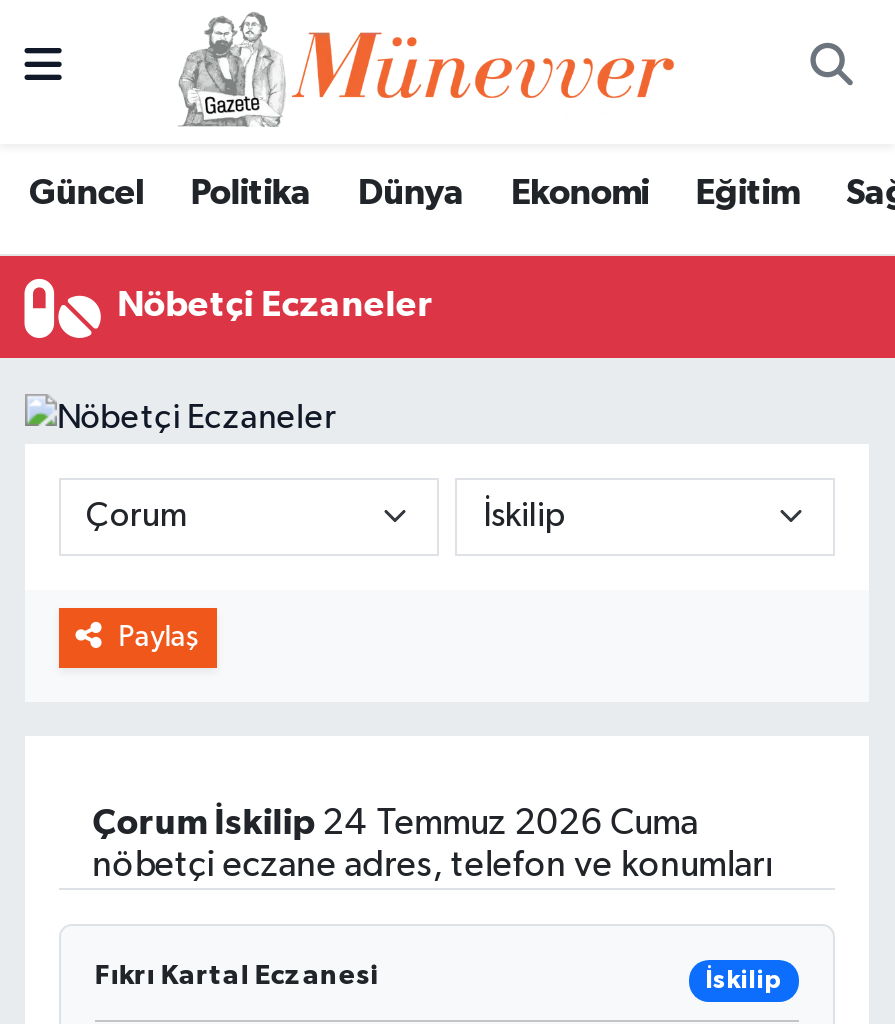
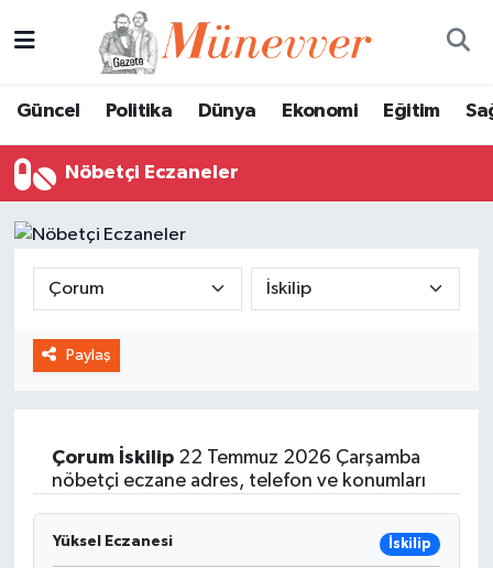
- Çorum İskilip 24 Temmuz 2026 Cuma
+ Çorum İskilip 22 Temmuz 2026 Çarşamba

- Fıkrı Kartal Eczanesi
+ Yüksel Eczanesi
